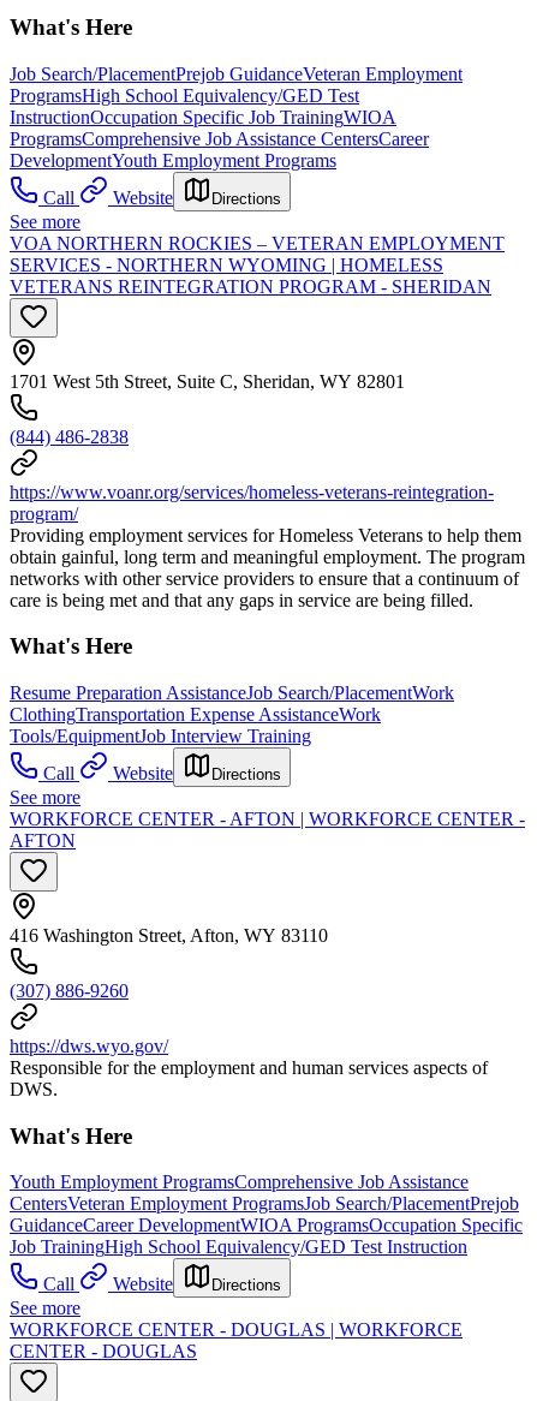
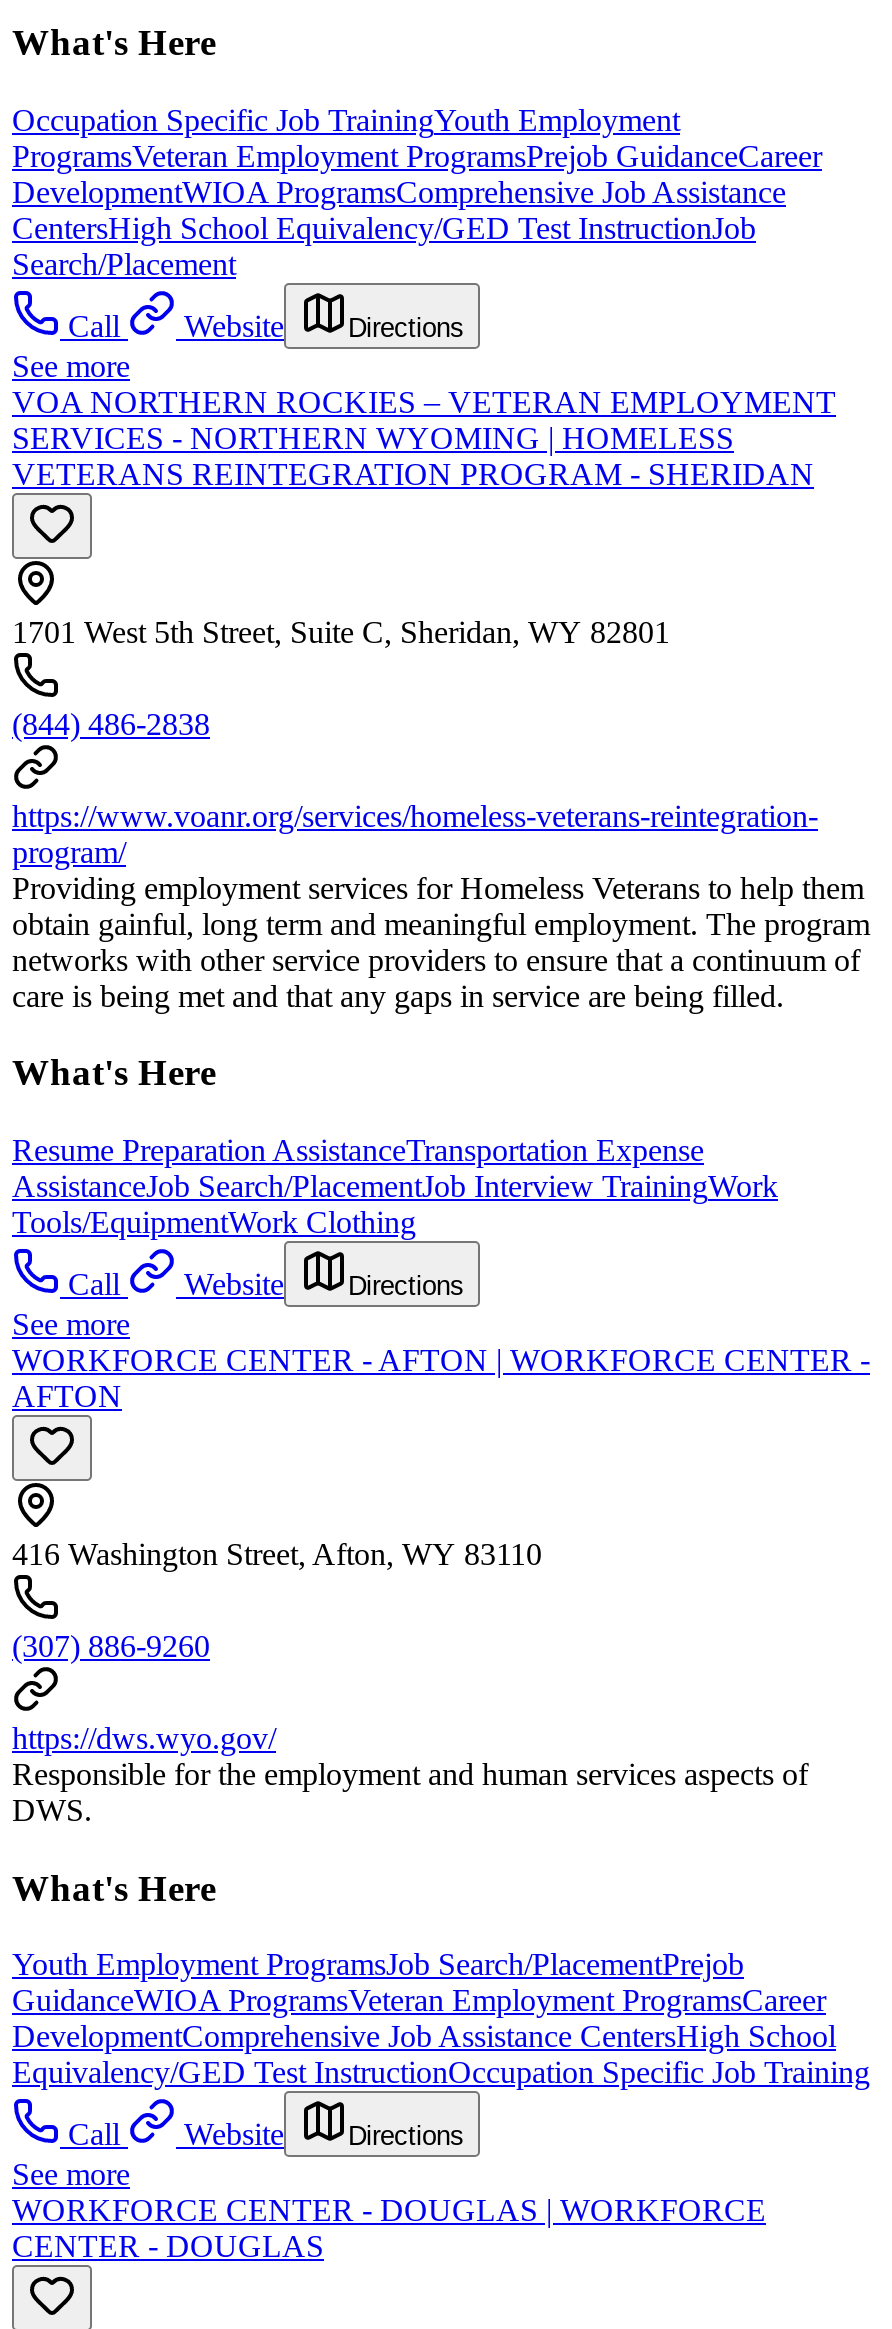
- Job Search/PlacementPrejob GuidanceVeteran Employment
- ProgramsHigh School Equivalency/GED Test
- InstructionOccupation Specific Job TrainingWIOA
- ProgramsComprehensive Job Assistance CentersCareer
- DevelopmentYouth Employment Programs
+ Occupation Specific Job TrainingYouth Employment
+ ProgramsVeteran Employment ProgramsPrejob GuidanceCareer
+ DevelopmentWIOA ProgramsComprehensive Job Assistance
+ CentersHigh School Equivalency/GED Test InstructionJob
+ Search/Placement

- Resume Preparation AssistanceJob Search/PlacementWork
- ClothingTransportation Expense AssistanceWork
- Tools/EquipmentJob Interview Training
+ Resume Preparation AssistanceTransportation Expense
+ AssistanceJob Search/PlacementJob Interview TrainingWork
+ Tools/EquipmentWork Clothing

- Youth Employment ProgramsComprehensive Job Assistance
- CentersVeteran Employment ProgramsJob Search/PlacementPrejob
- GuidanceCareer DevelopmentWIOA ProgramsOccupation Specific
- Job TrainingHigh School Equivalency/GED Test Instruction
+ Youth Employment ProgramsJob Search/PlacementPrejob
+ GuidanceWIOA ProgramsVeteran Employment ProgramsCareer
+ DevelopmentComprehensive Job Assistance CentersHigh School
+ Equivalency/GED Test InstructionOccupation Specific Job Training
